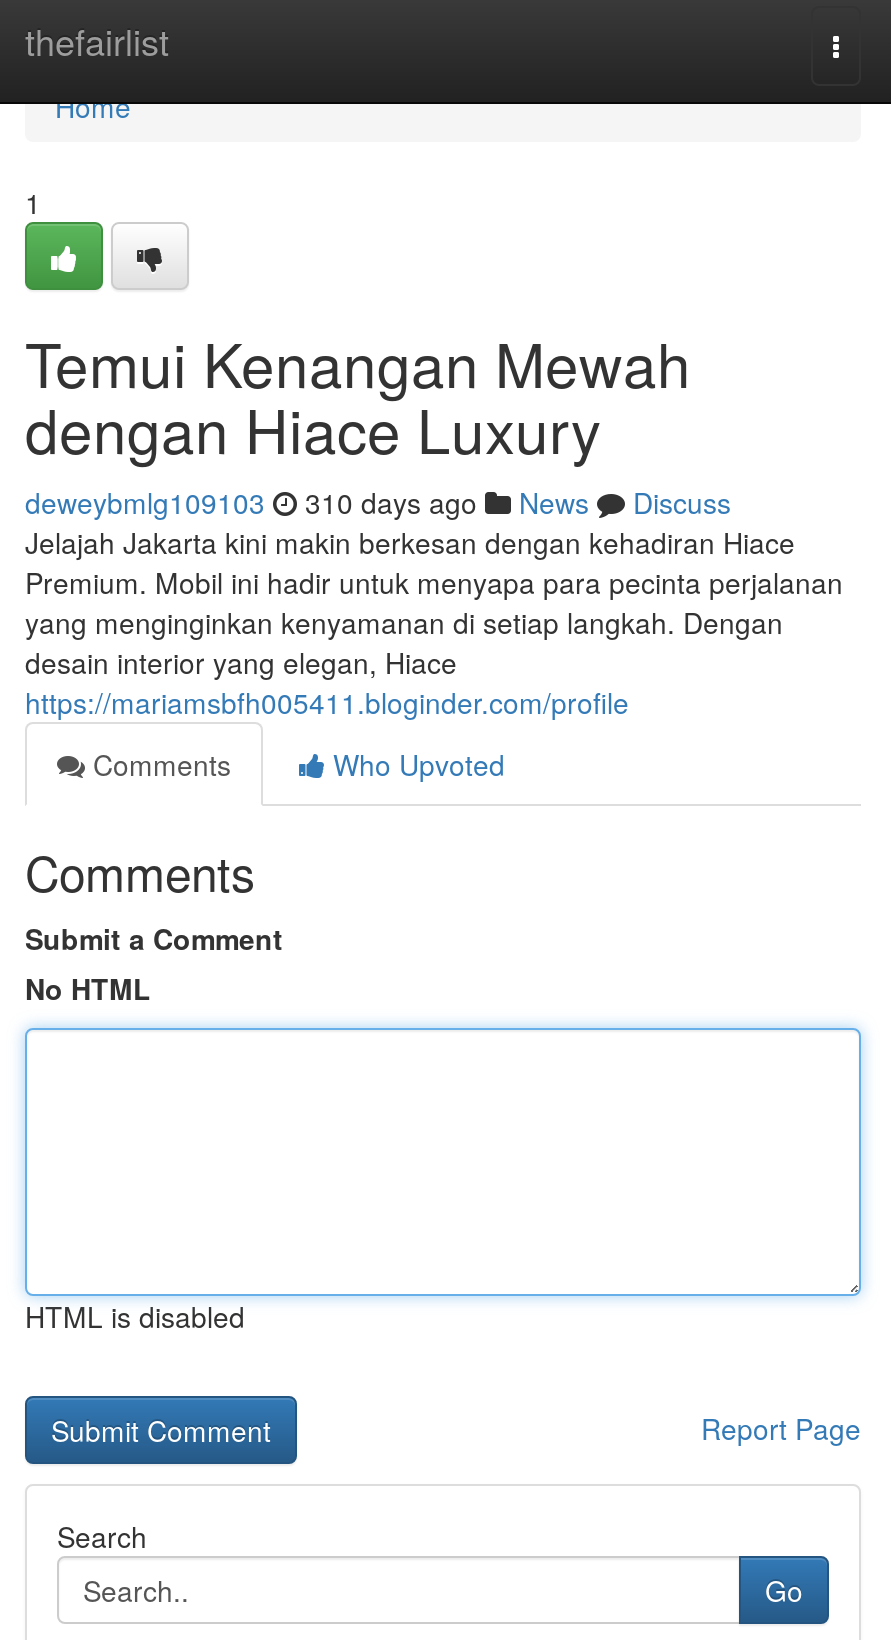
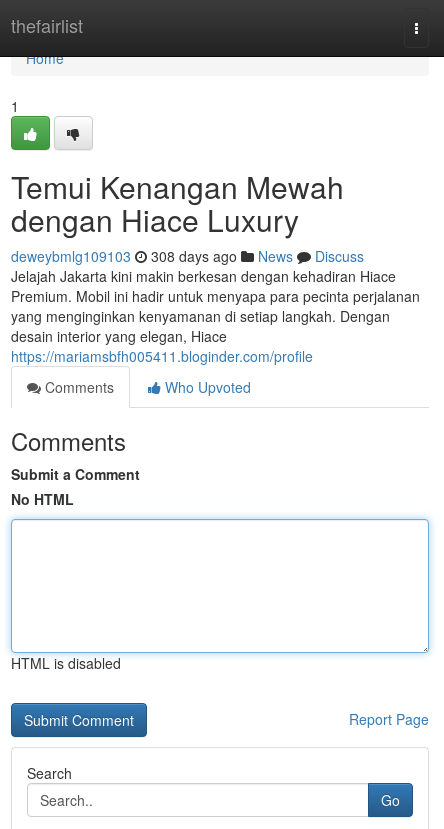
- deweybmlg109103 310 days ago News Discuss
+ deweybmlg109103 308 days ago News Discuss
